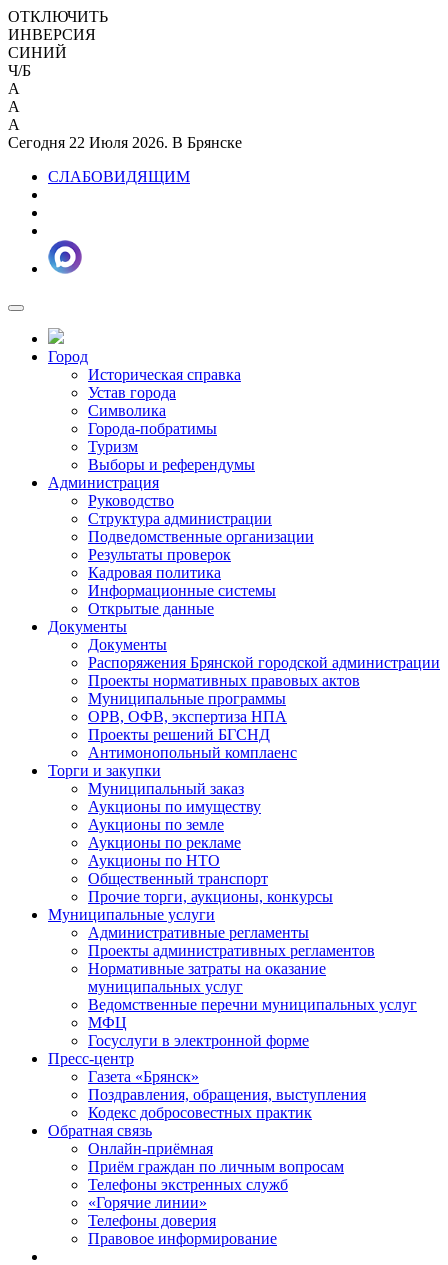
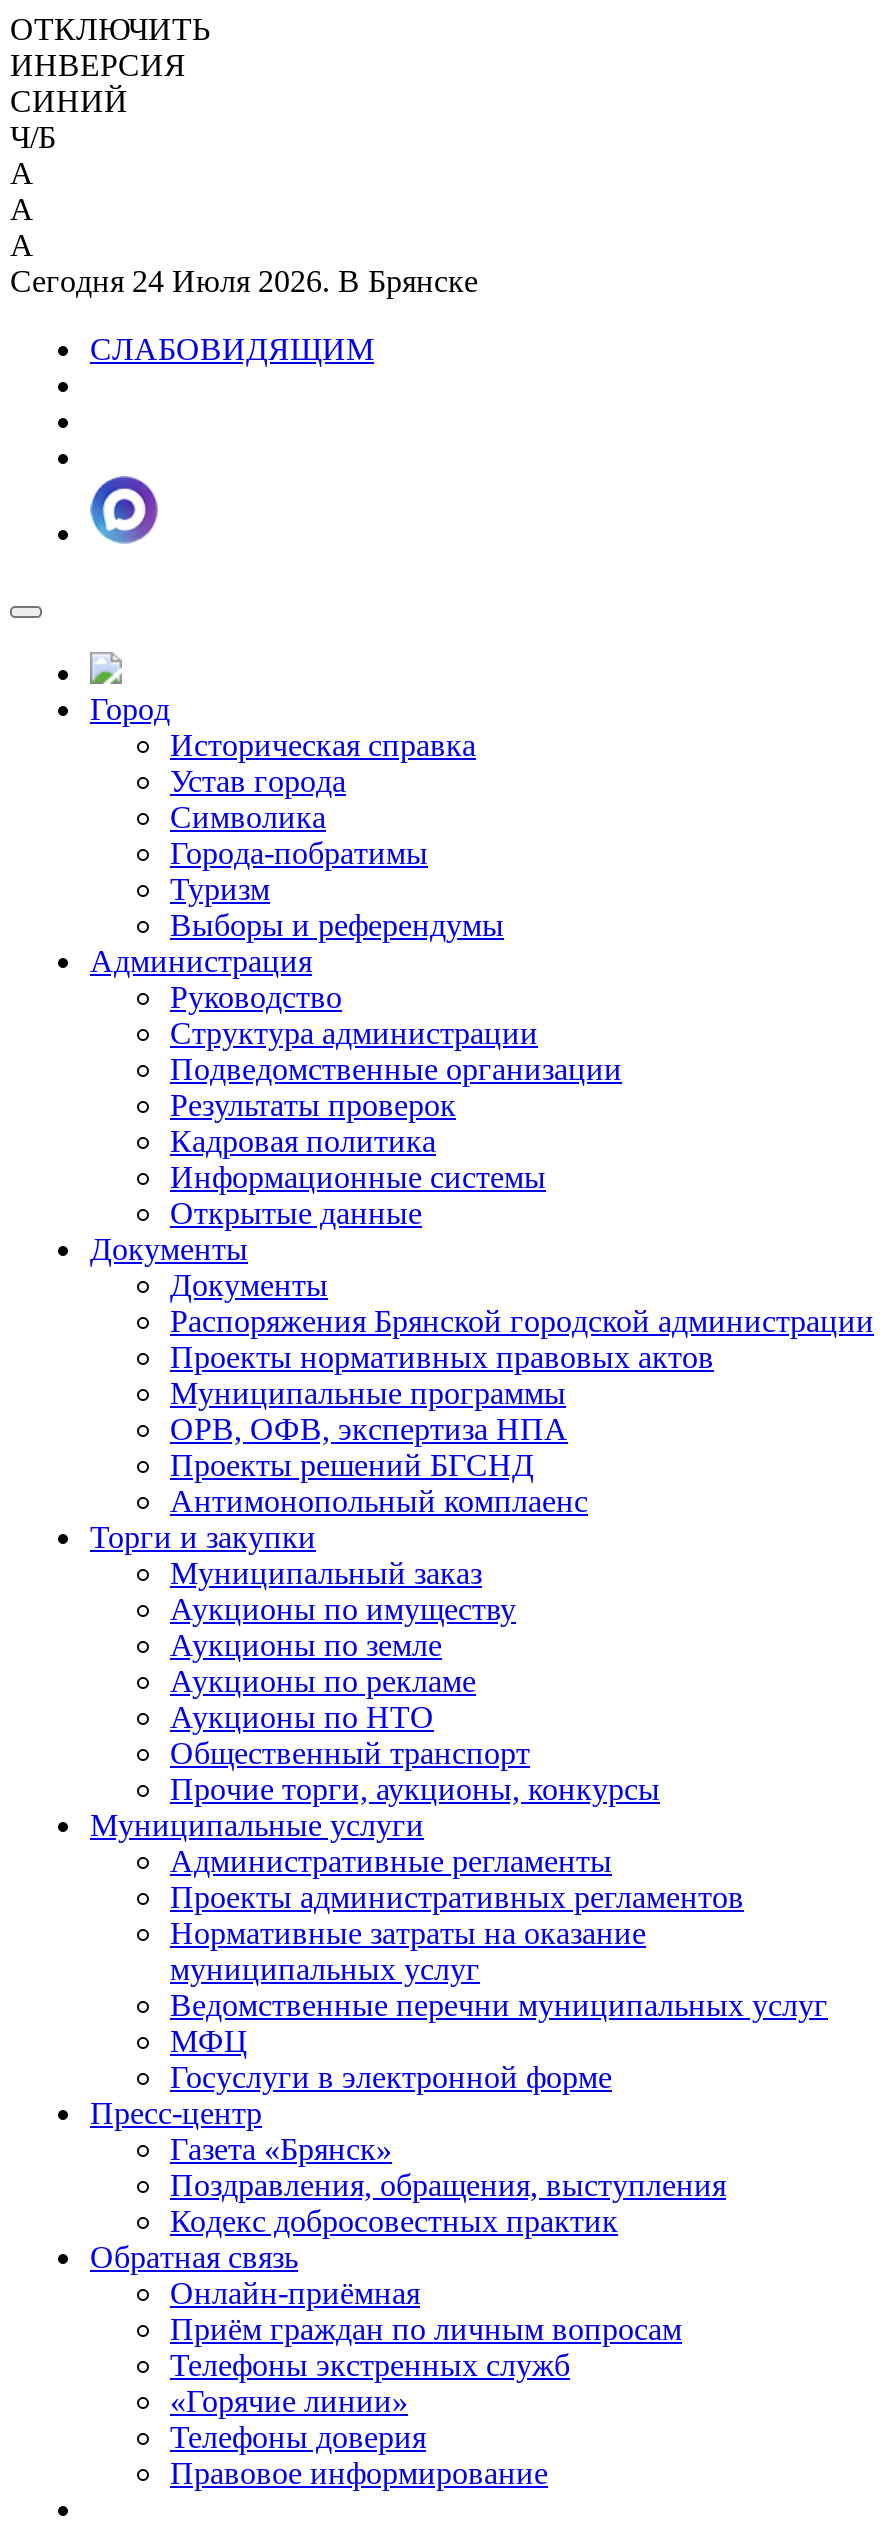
- Сегодня 22 Июля 2026. В Брянске
+ Сегодня 24 Июля 2026. В Брянске
